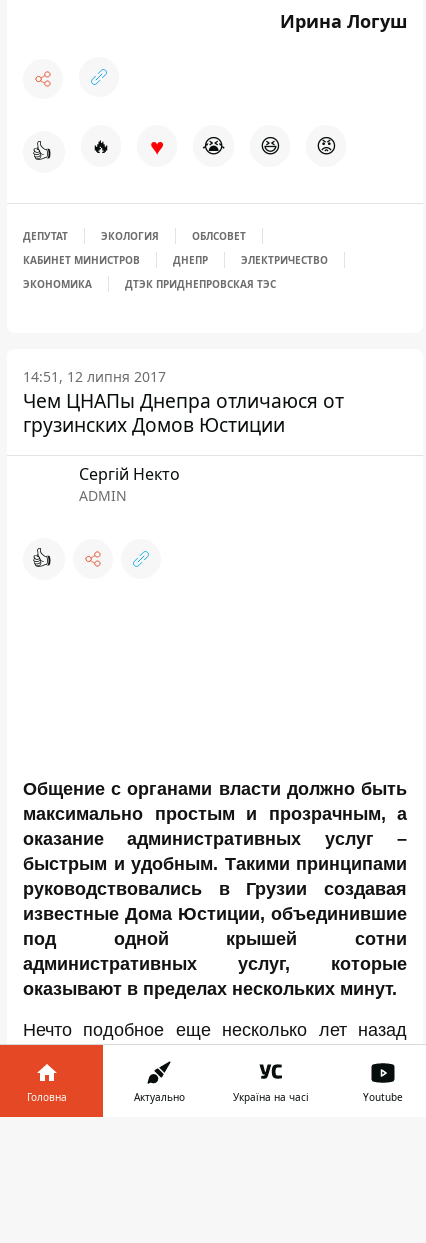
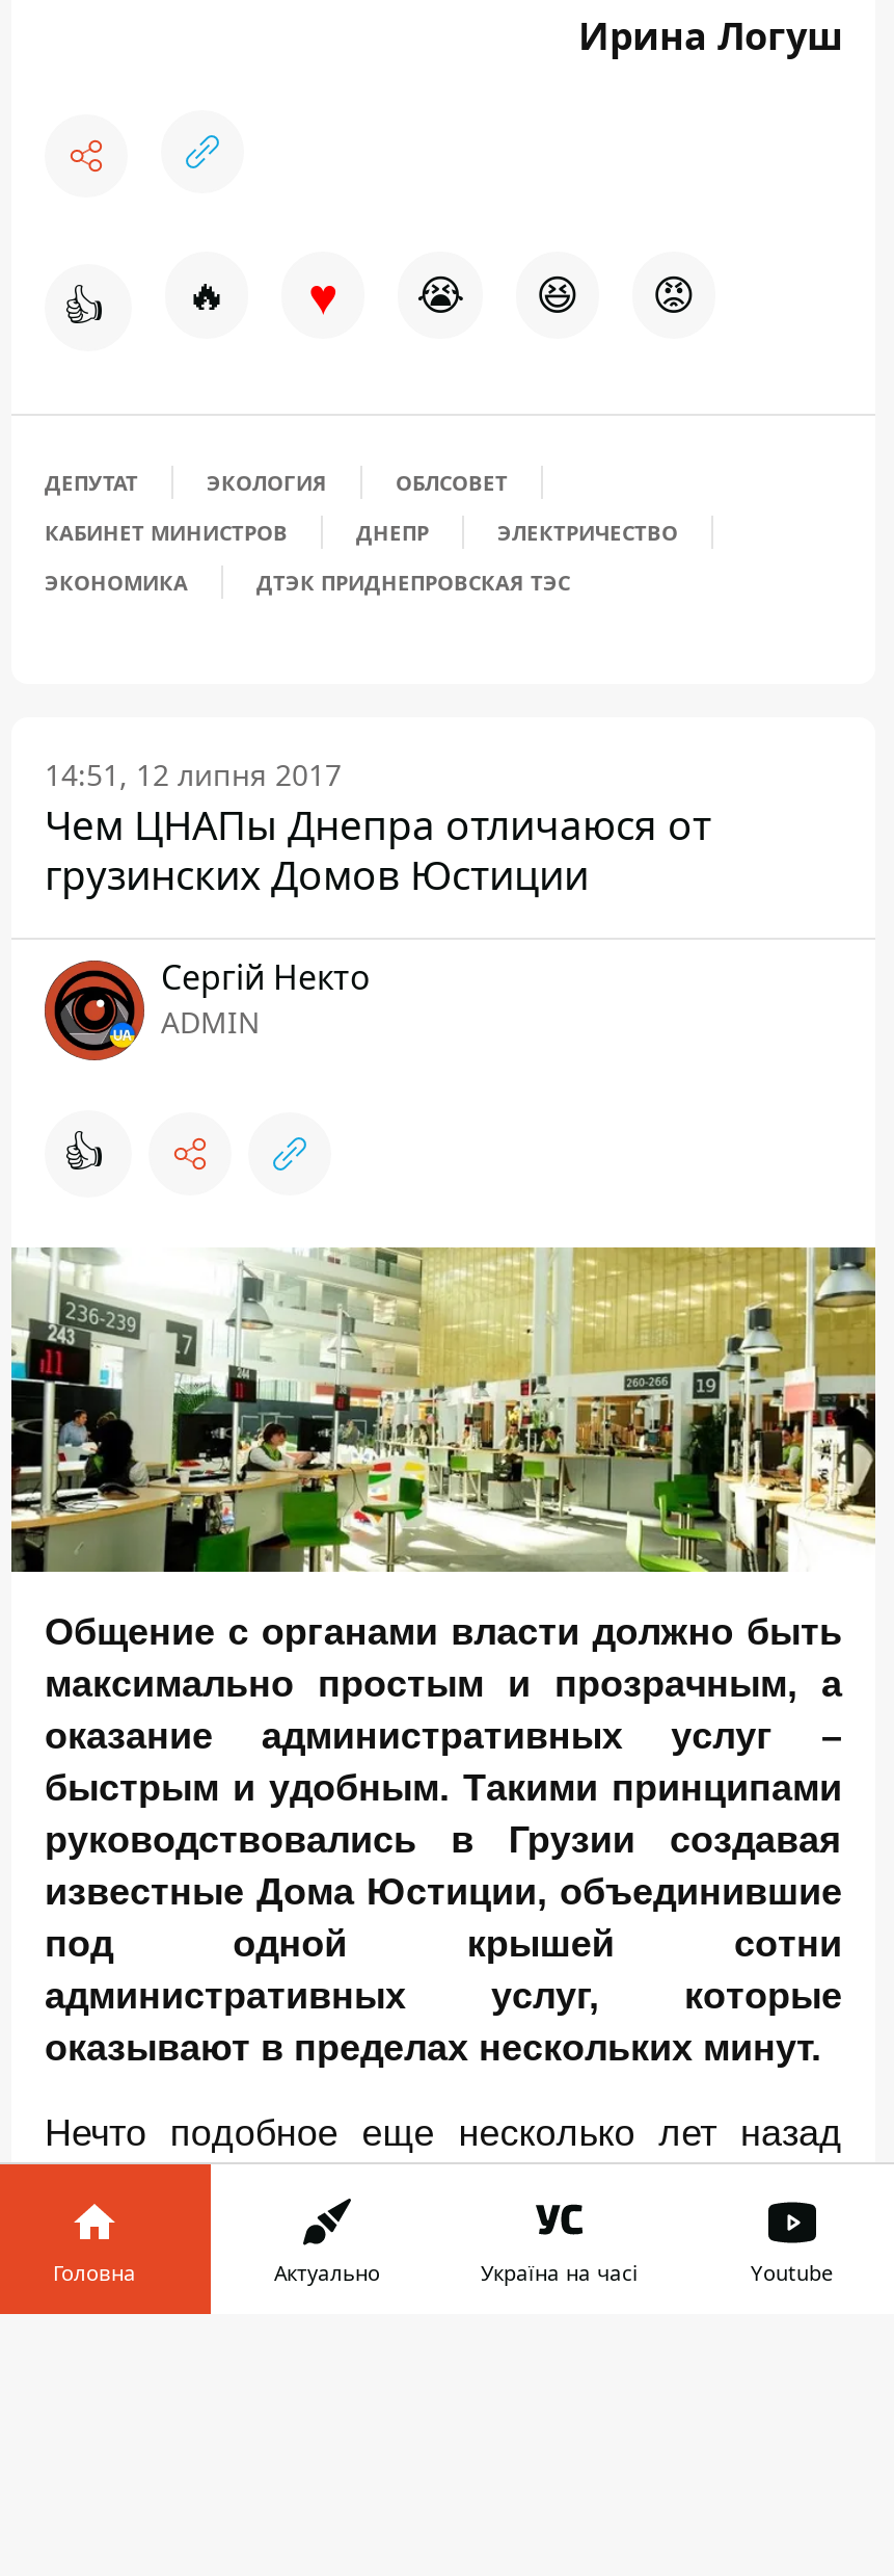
+ [image]

+ [image]
